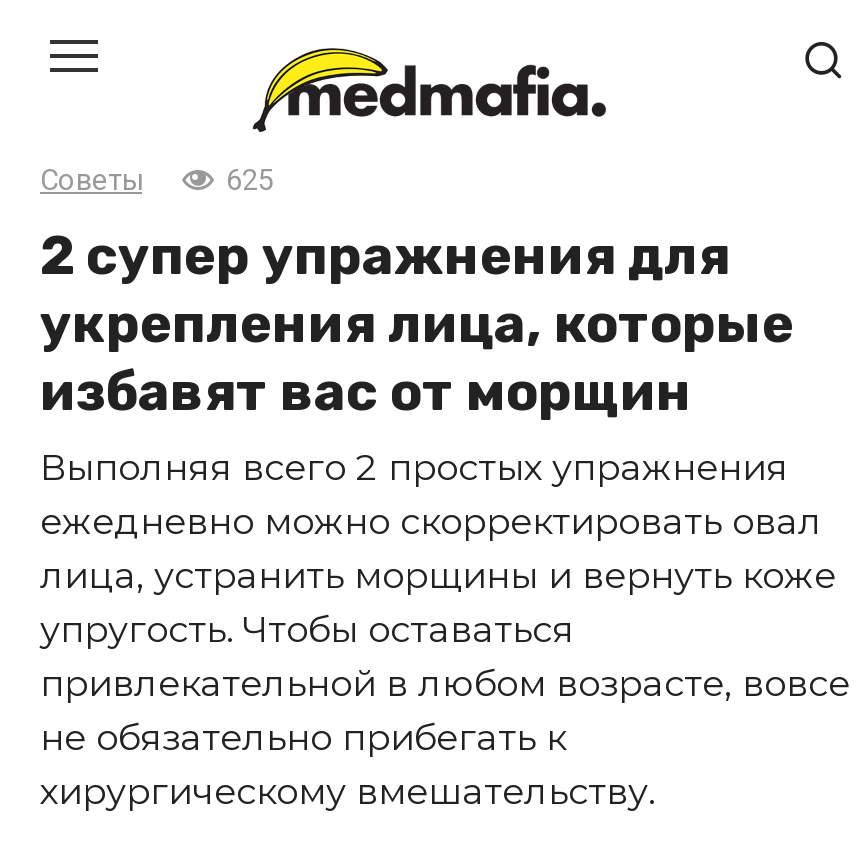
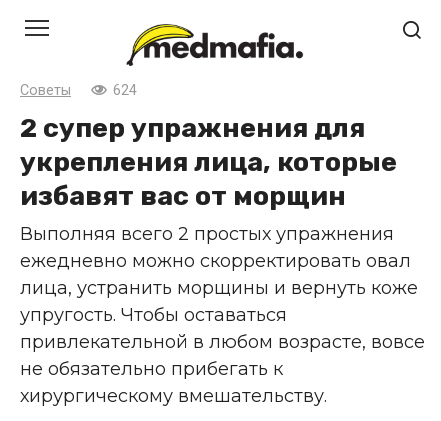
- 625
+ 624
